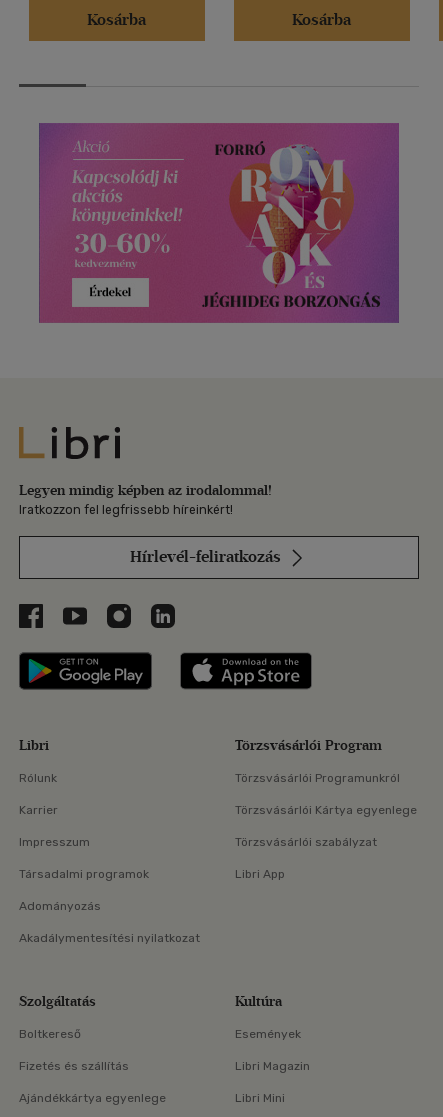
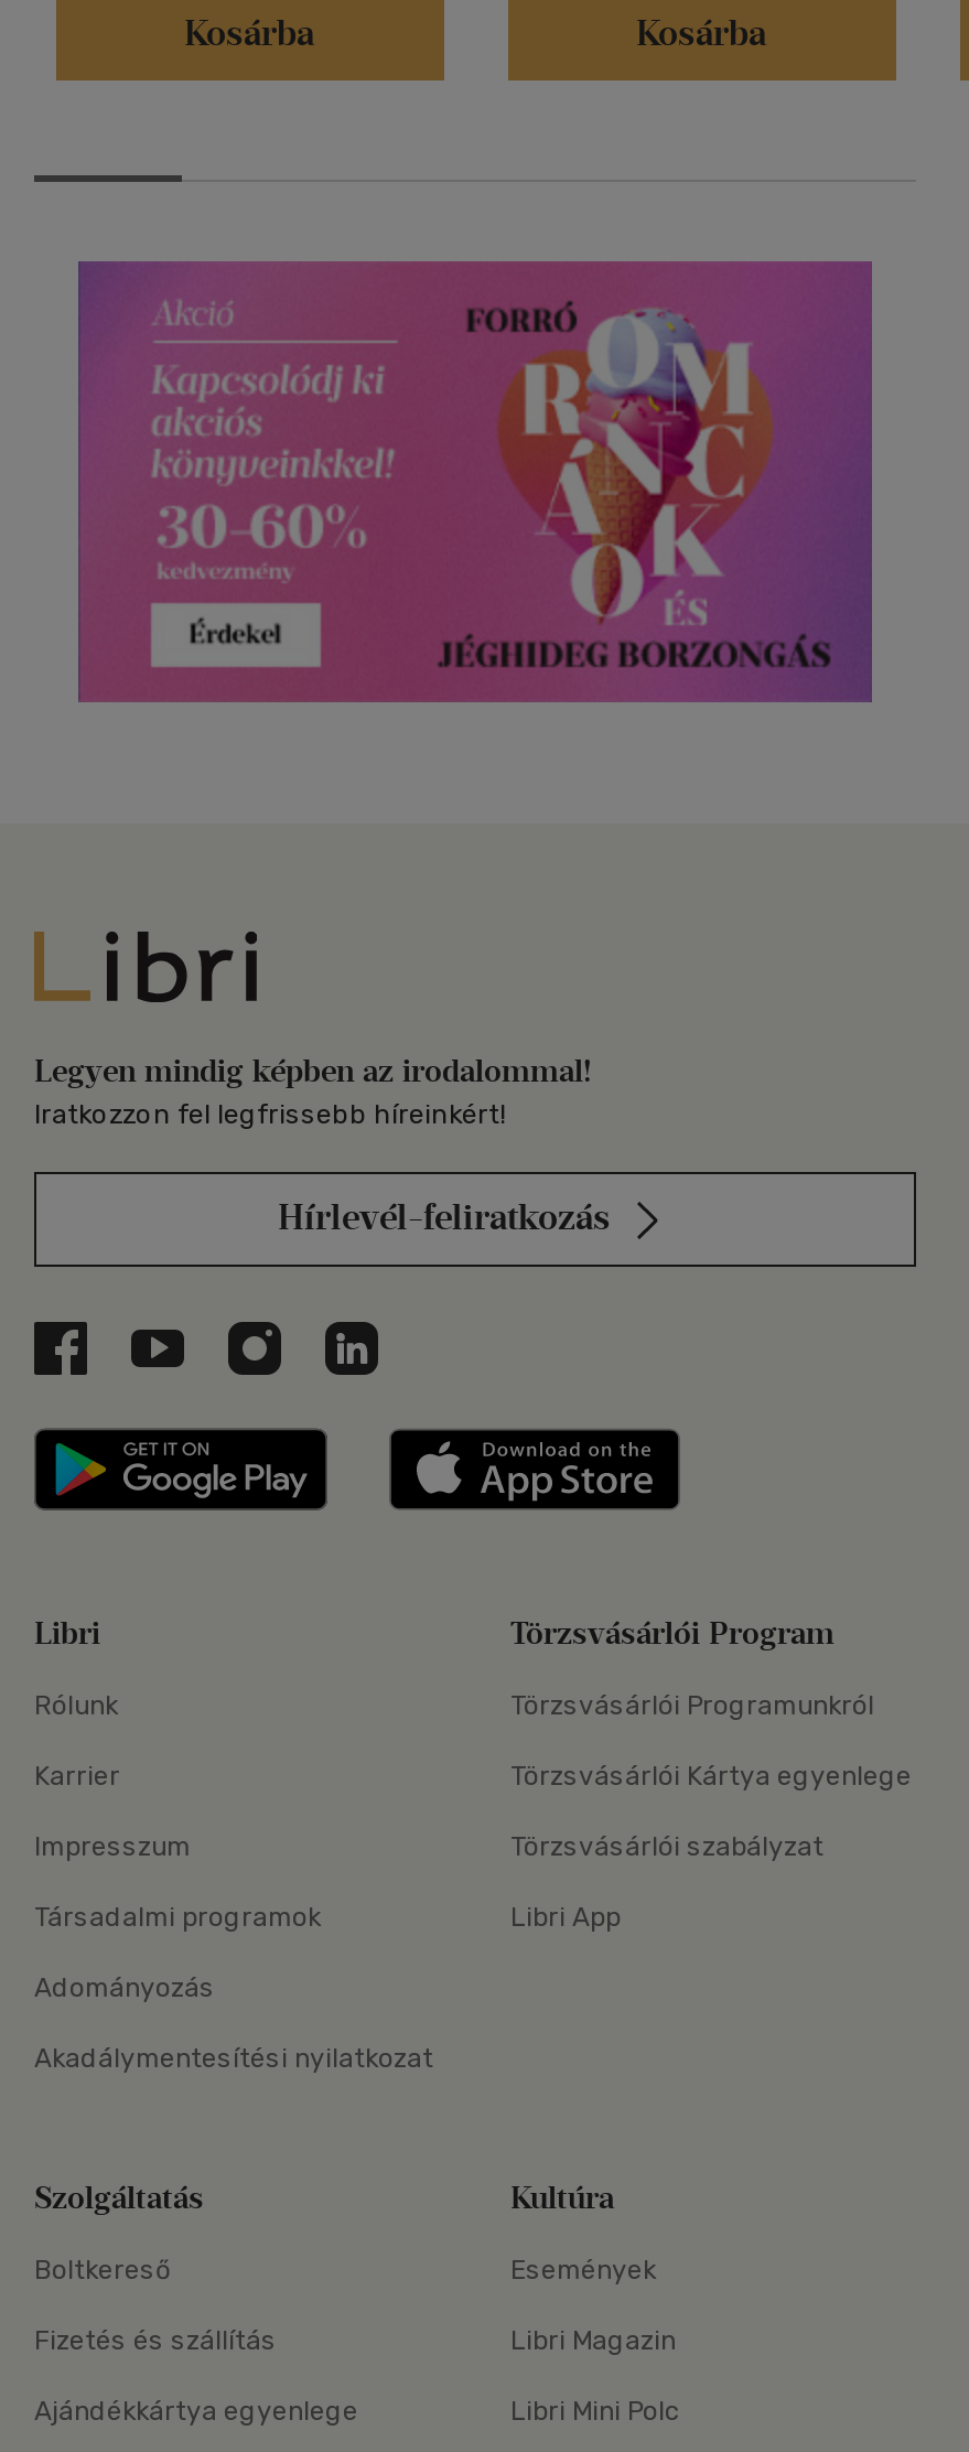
- Libri Mini
+ Libri Mini Polc
